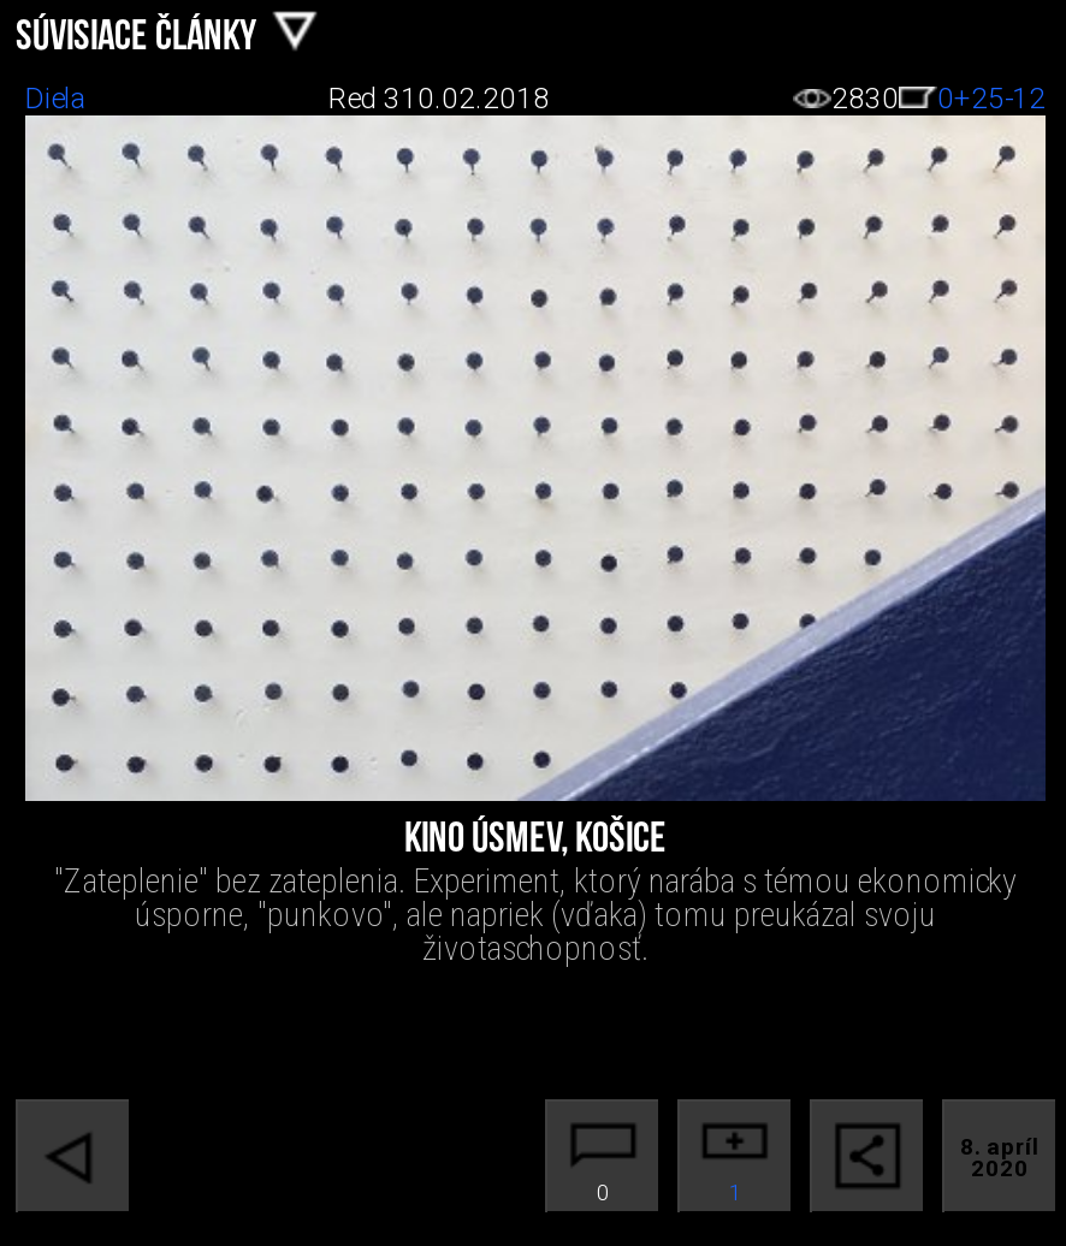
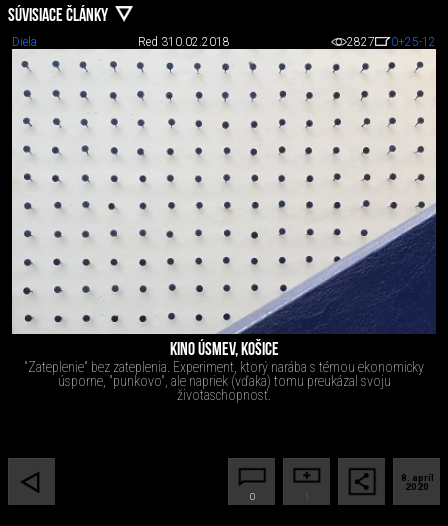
- 2830
+ 2827
